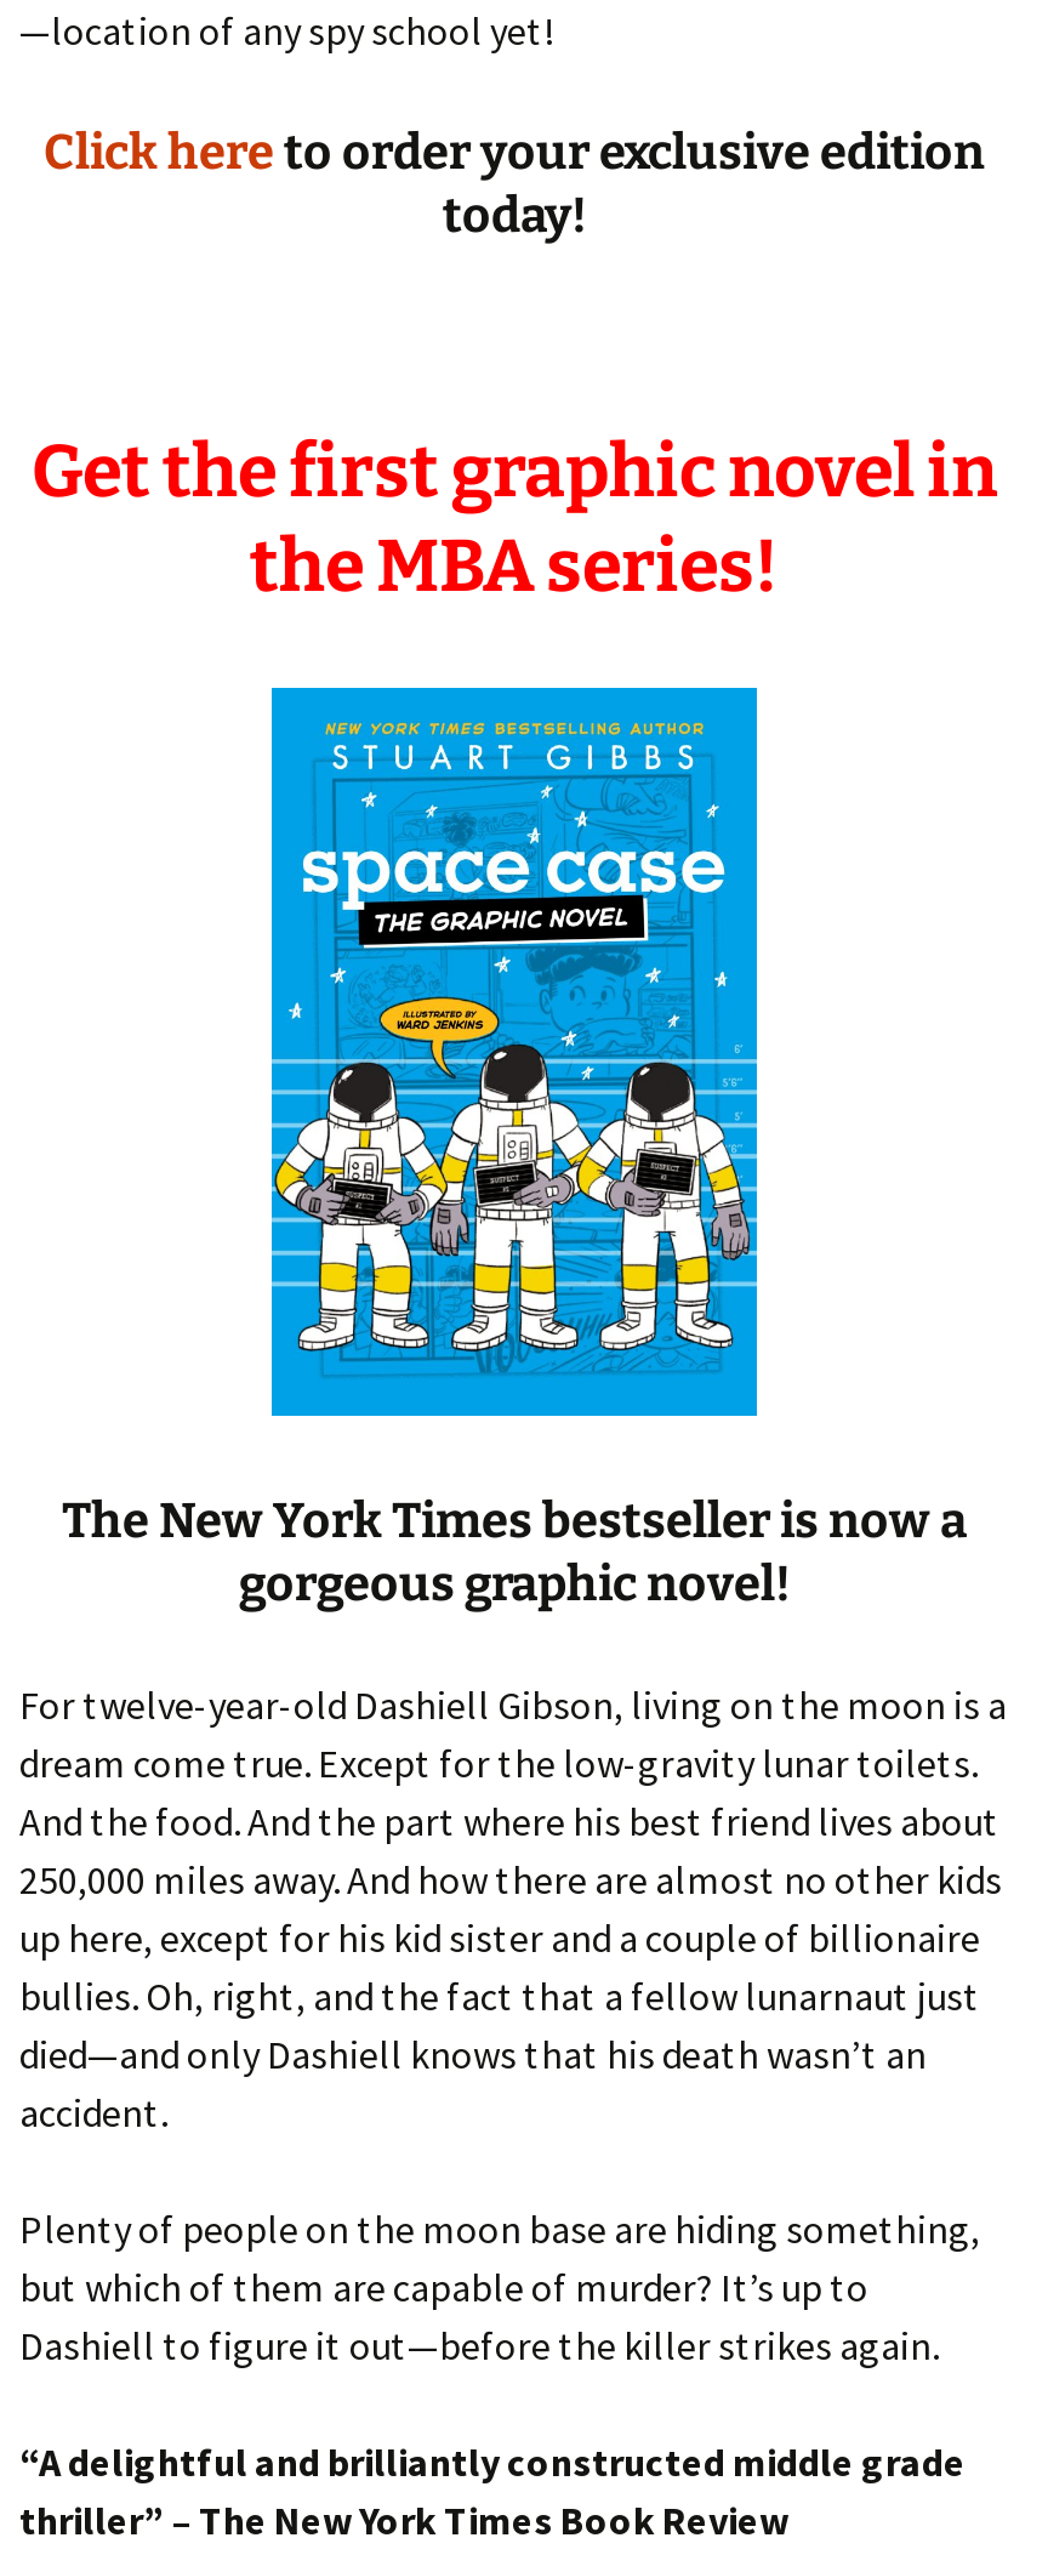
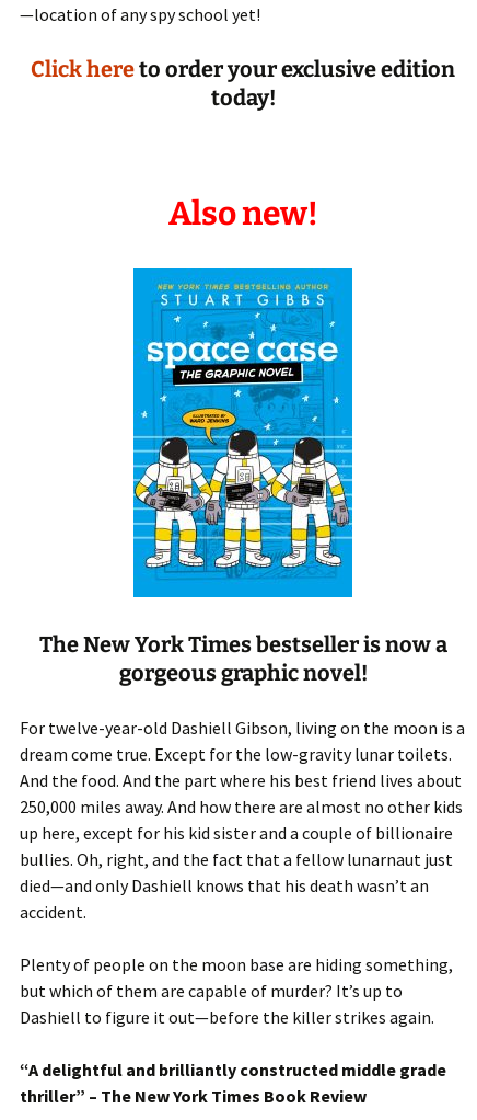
- Get the first graphic novel in
- the MBA series!
+ Also new!
